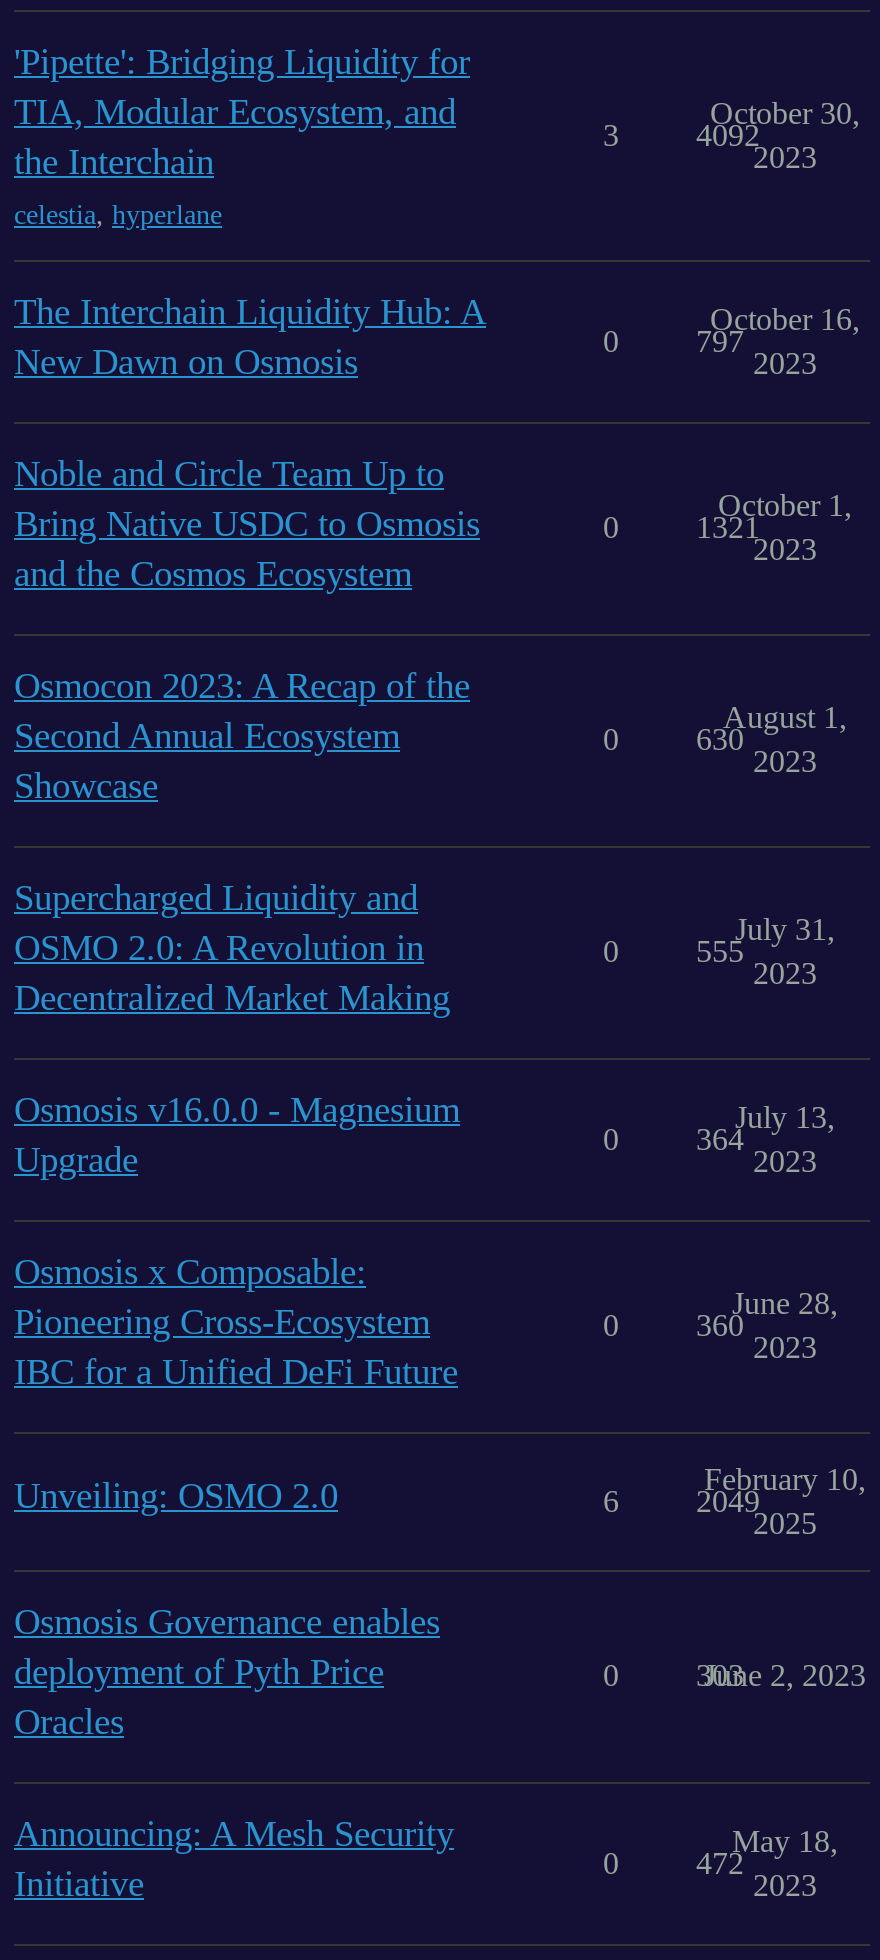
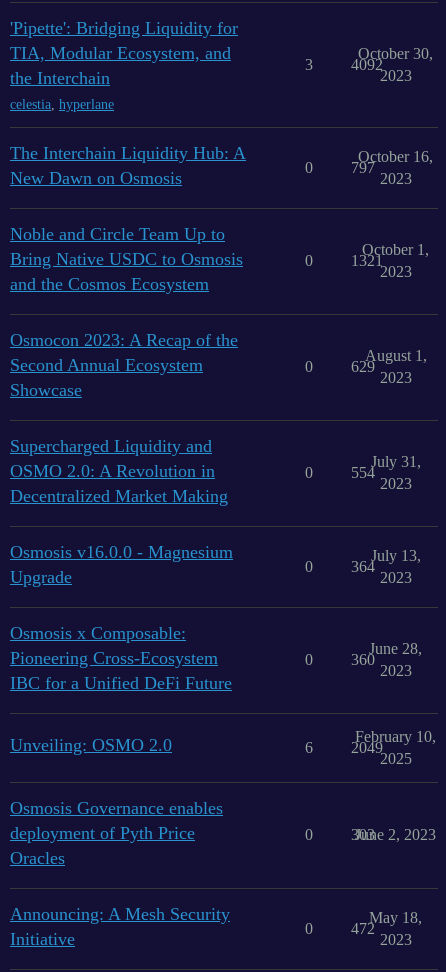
- 630
+ 629

- 555
+ 554
